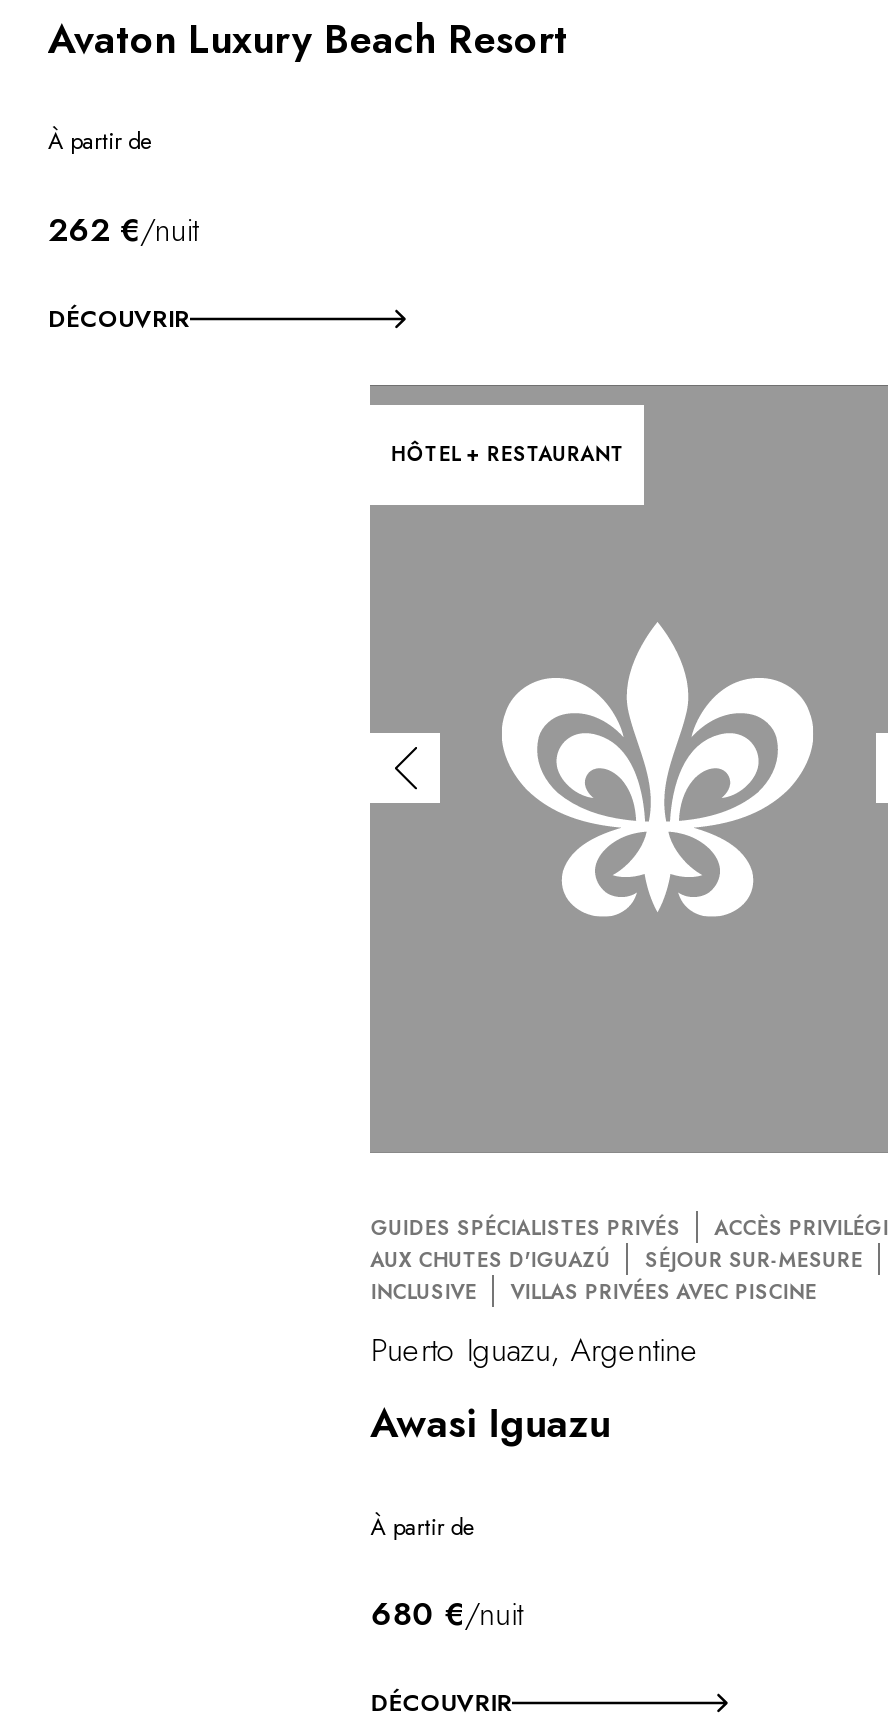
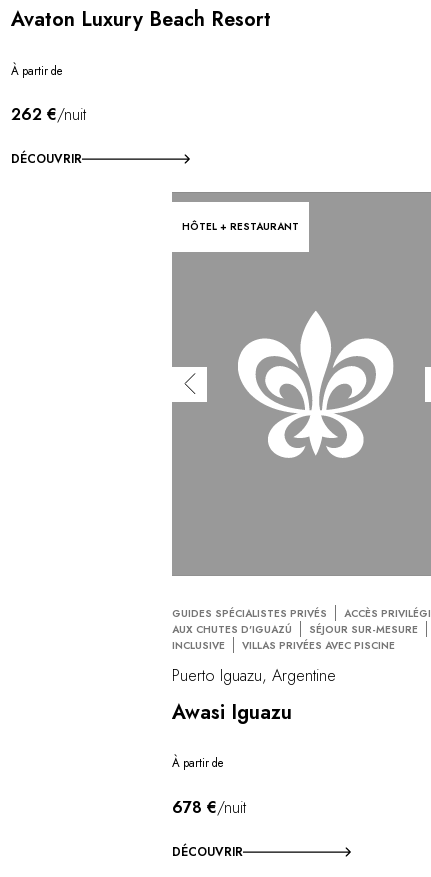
- 680 €/nuit
+ 678 €/nuit
